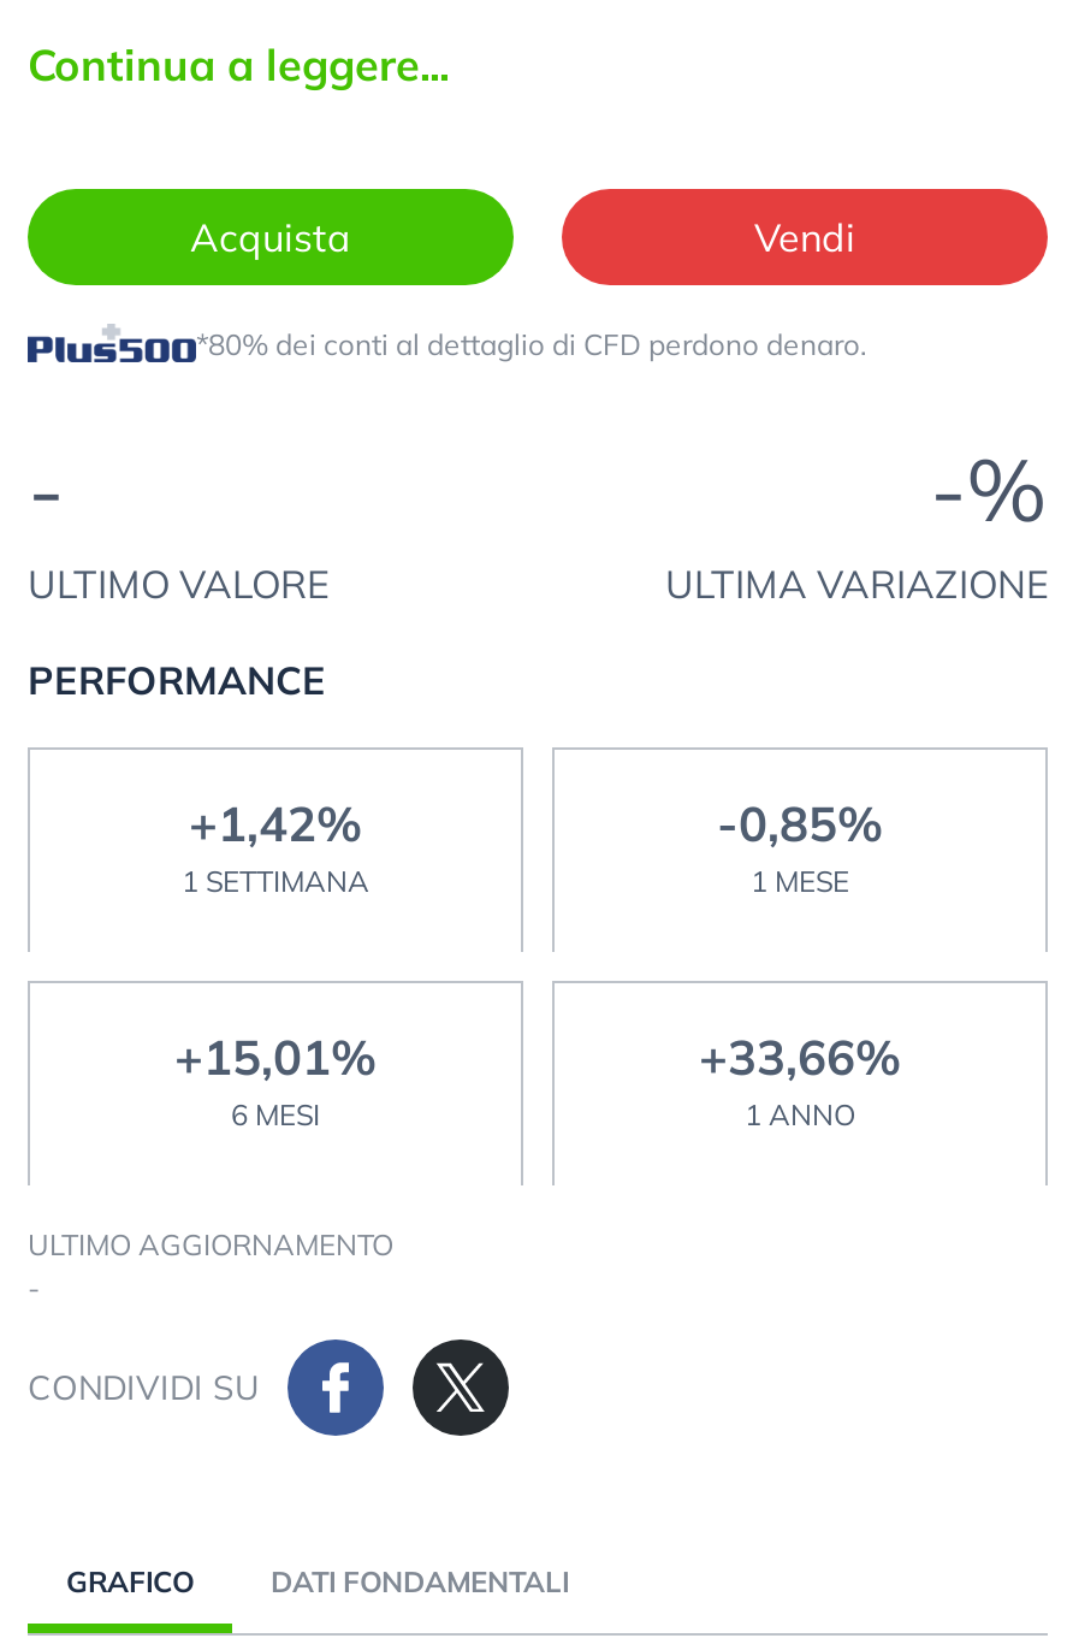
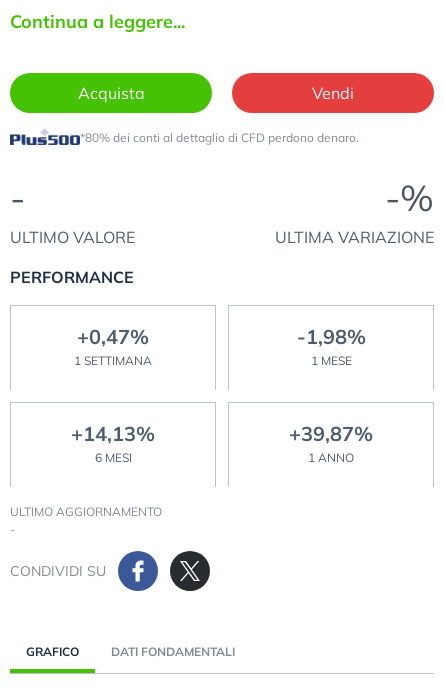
- +1,42%
+ +0,47%

- -0,85%
+ -1,98%

- +15,01%
+ +14,13%

- +33,66%
+ +39,87%
